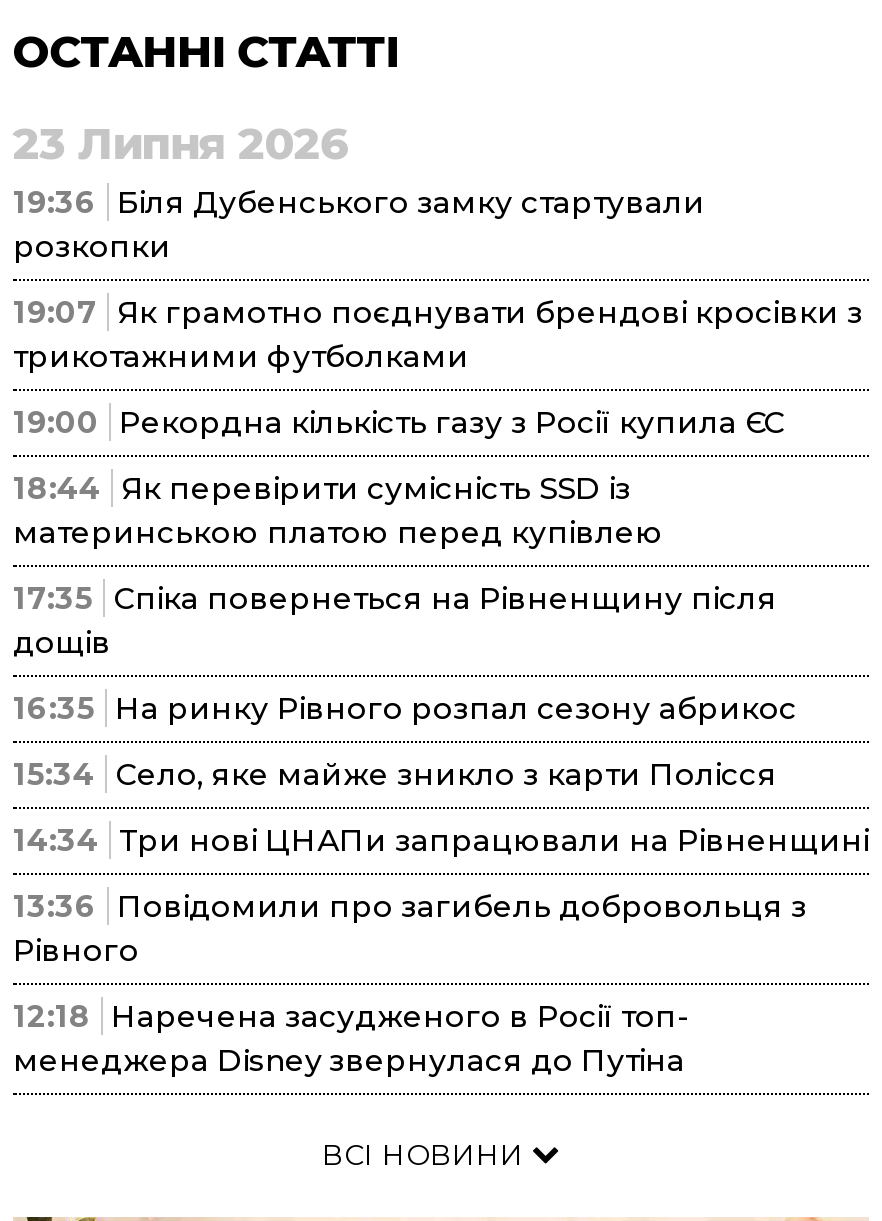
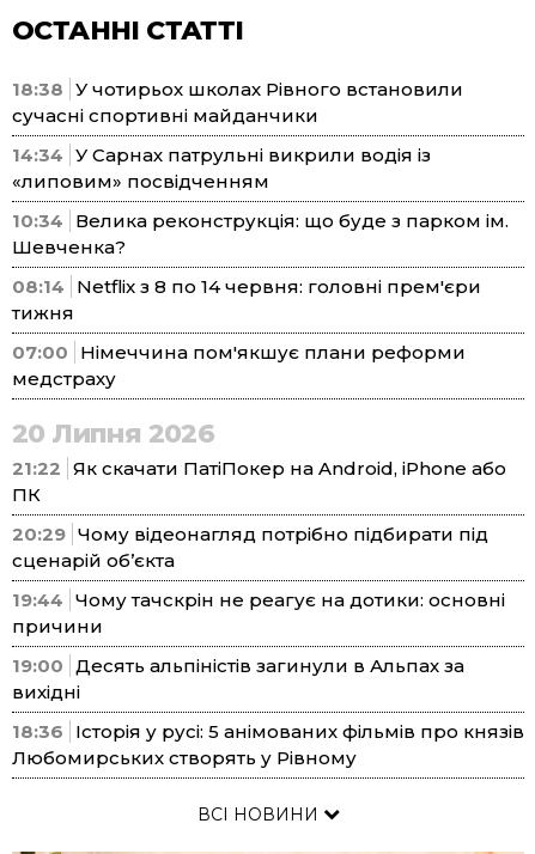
- 23 Липня 2026
- 19:36 Біля Дубенського замку стартували
- розкопки
+ 18:38 У чотирьох школах Рівного встановили
+ сучасні спортивні майданчики

- 19:07 Як грамотно поєднувати брендові кросівки з
- трикотажними футболками
+ 14:34 У Сарнах патрульні викрили водія із
+ «липовим» посвідченням

- 19:00 Рекордна кількість газу з Росії купила ЄС
+ 10:34 Велика реконструкція: що буде з парком ім.
+ Шевченка?

- 18:44 Як перевірити сумісність SSD із
- материнською платою перед купівлею
+ 08:14 Netflix з 8 по 14 червня: головні прем'єри
+ тижня

- 17:35 Спіка повернеться на Рівненщину після
- дощів
+ 07:00 Німеччина пом'якшує плани реформи
+ медстраху

- 16:35 На ринку Рівного розпал сезону абрикос
+ 20 Липня 2026
+ 21:22 Як скачати ПатіПокер на Android, iPhone або
+ ПК

- 15:34 Село, яке майже зникло з карти Полісся
+ 20:29 Чому відеонагляд потрібно підбирати під
+ сценарій об’єкта

- 14:34 Три нові ЦНАПи запрацювали на Рівненщині
+ 19:44 Чому тачскрін не реагує на дотики: основні
+ причини

- 13:36 Повідомили про загибель добровольця з
- Рівного
+ 19:00 Десять альпіністів загинули в Альпах за
+ вихідні

- 12:18 Наречена засудженого в Росії топ-
- менеджера Disney звернулася до Путіна
+ 18:36 Історія у русі: 5 анімованих фільмів про князів
+ Любомирських створять у Рівному
